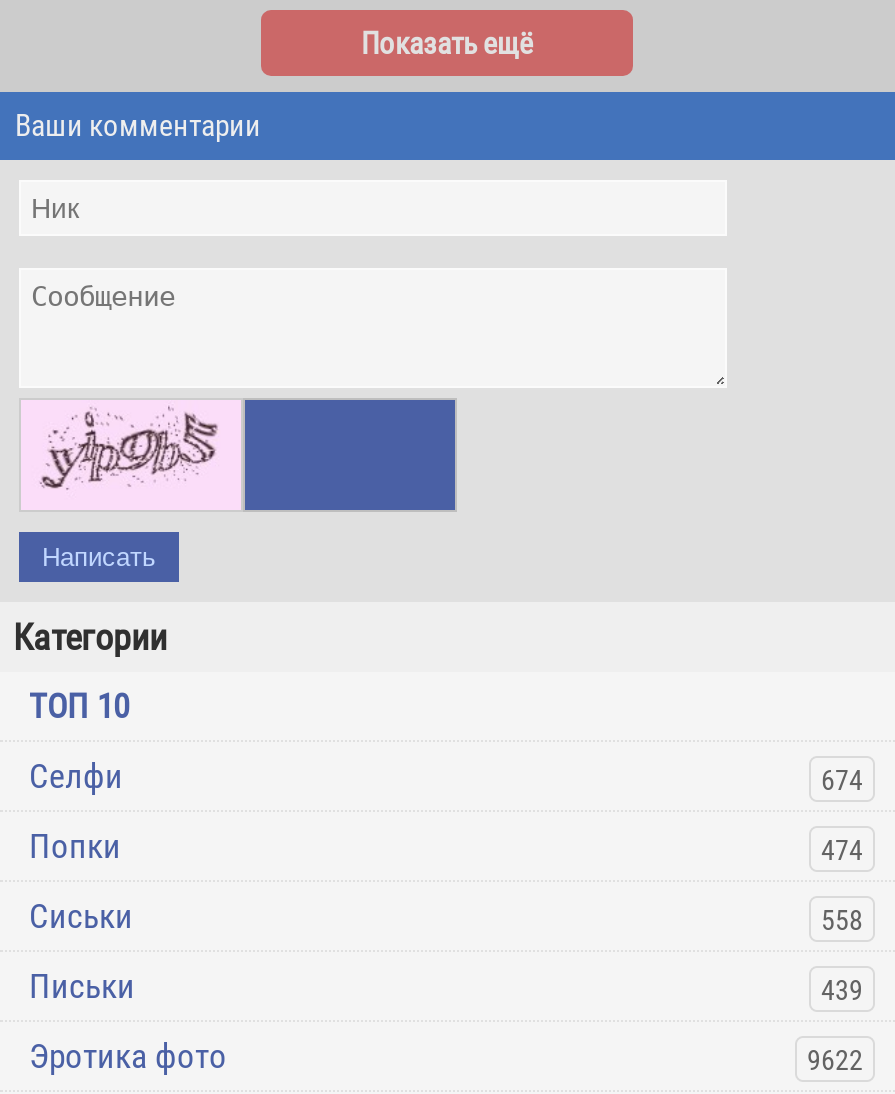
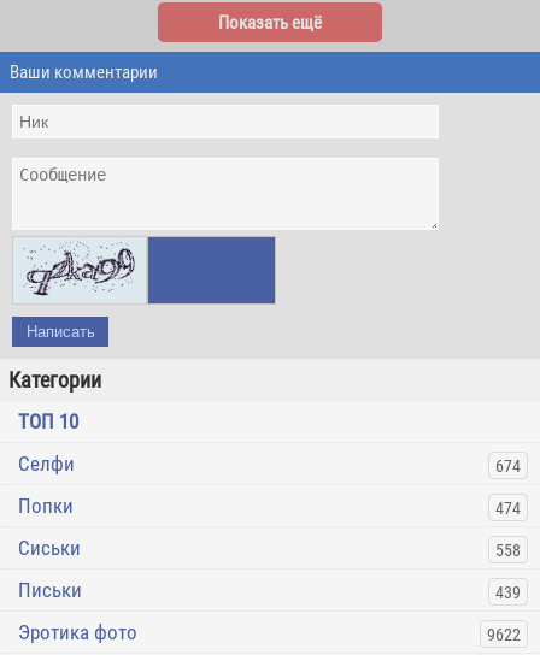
- [image]
+ [image]
